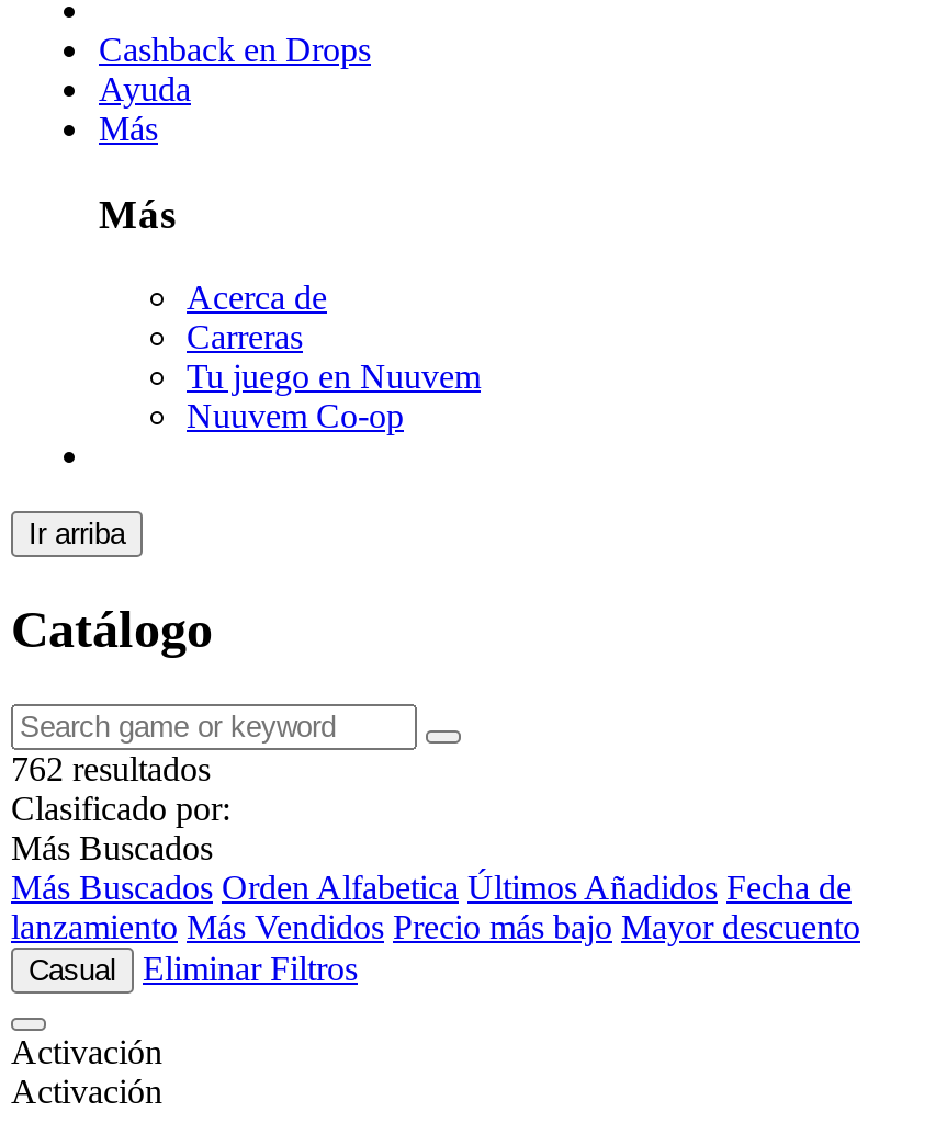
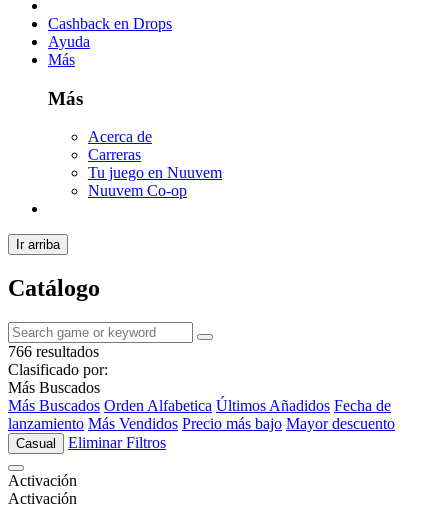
- 762 resultados
+ 766 resultados
